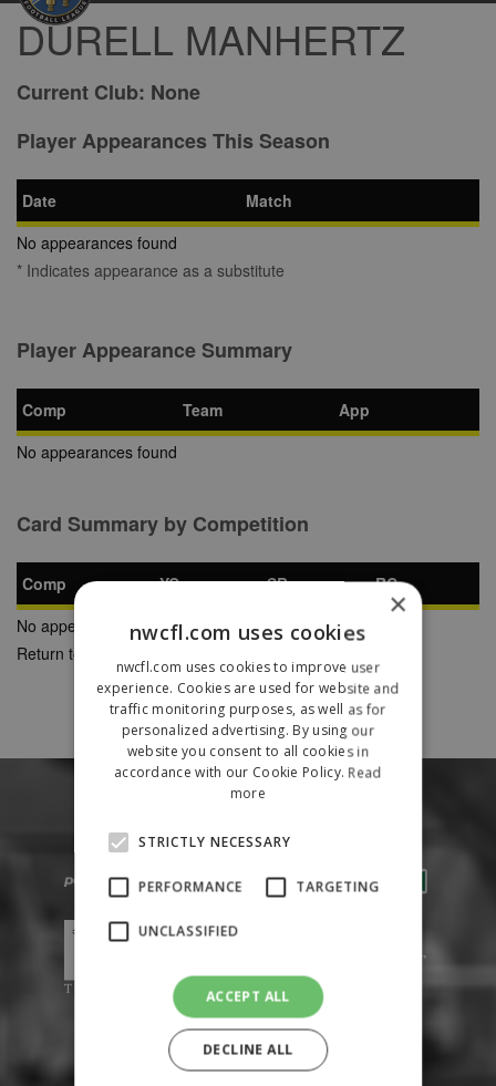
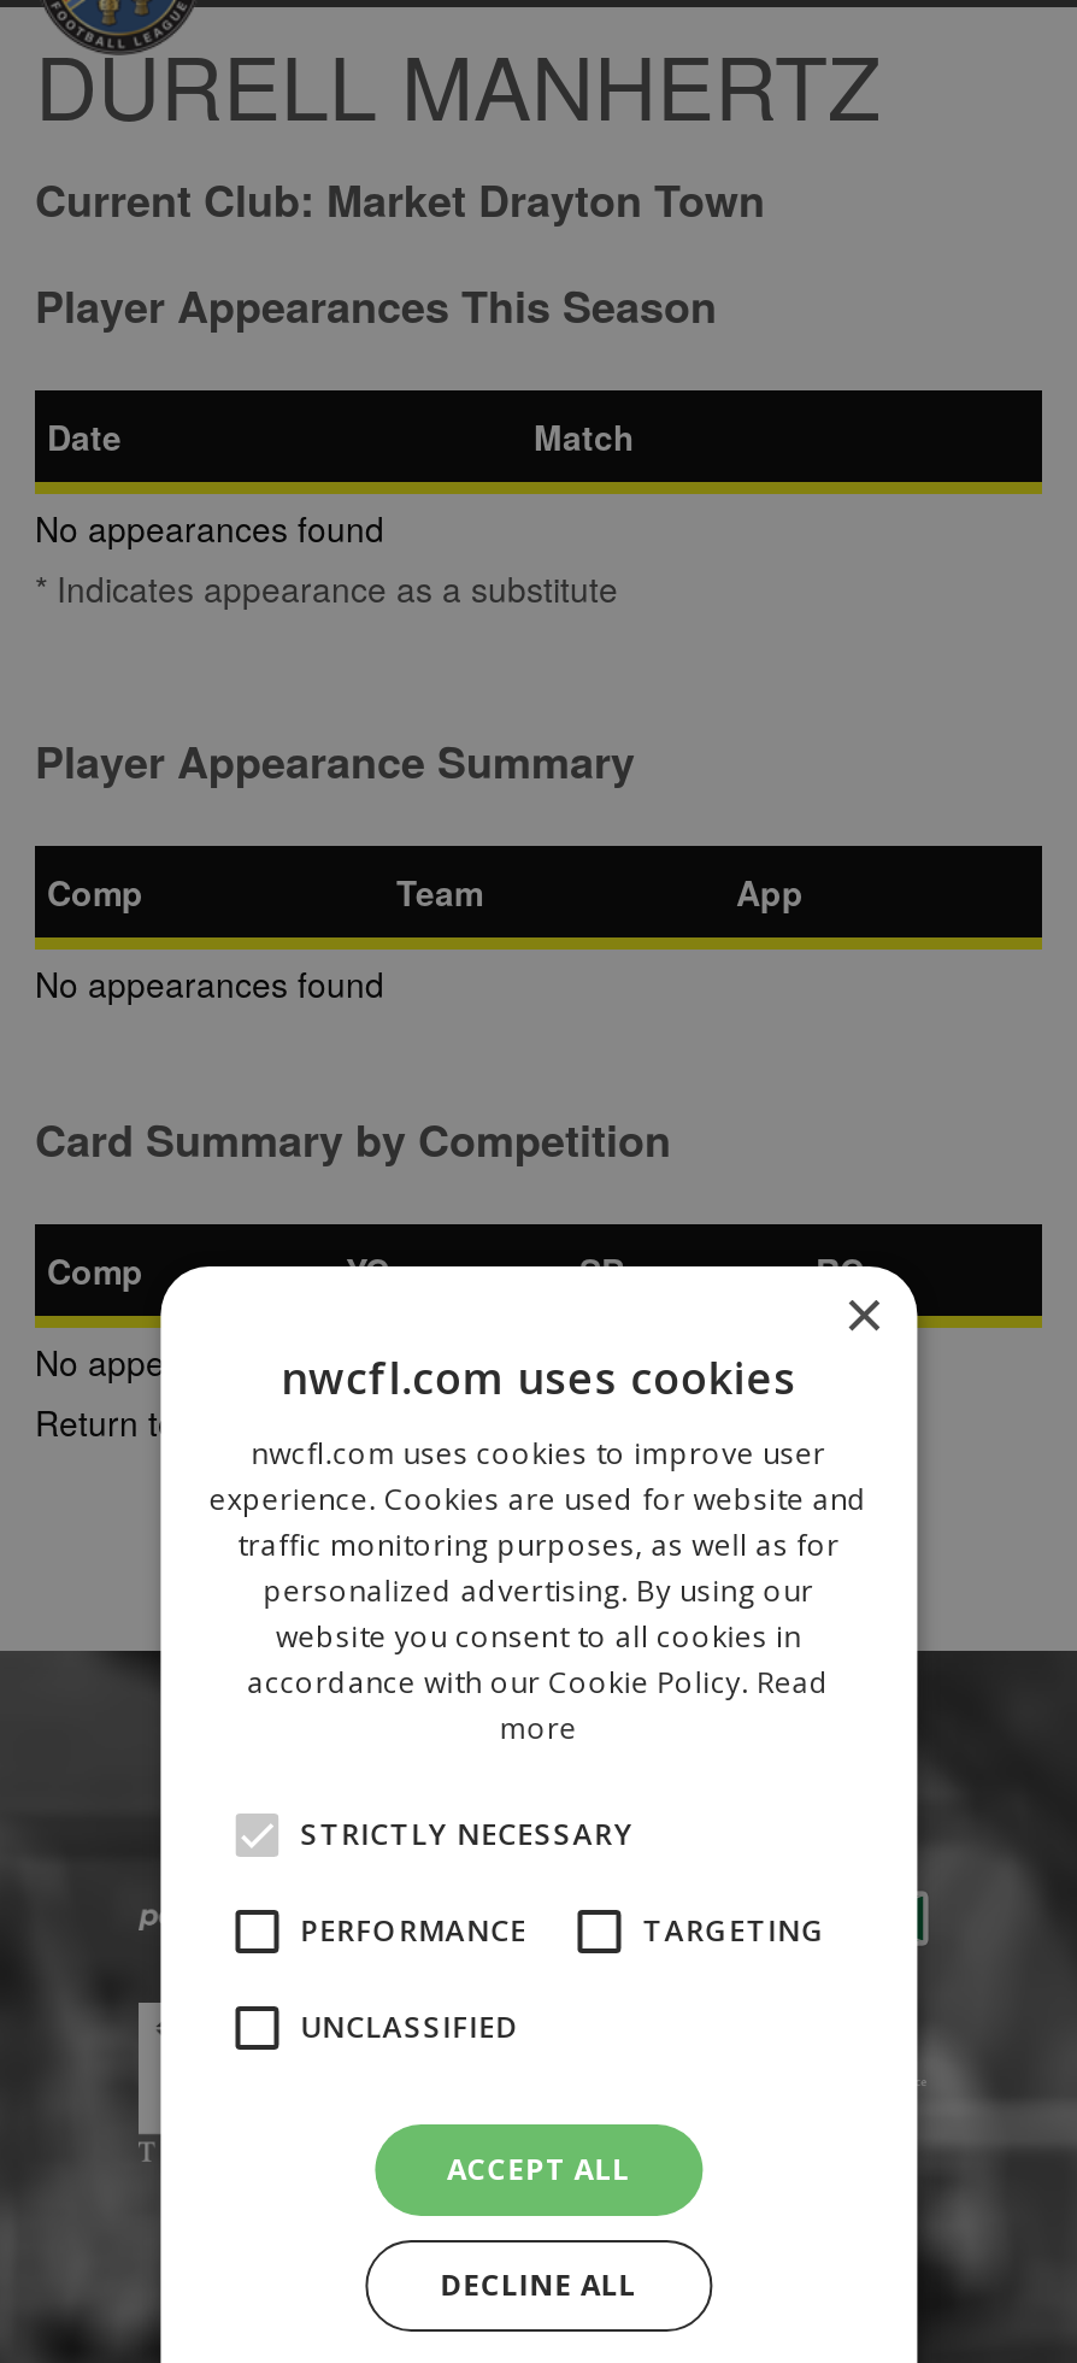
- Current Club: None
+ Current Club: Market Drayton Town
